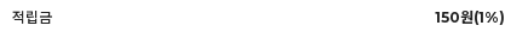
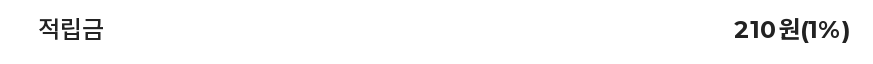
- 150원(1%)
+ 210원(1%)
